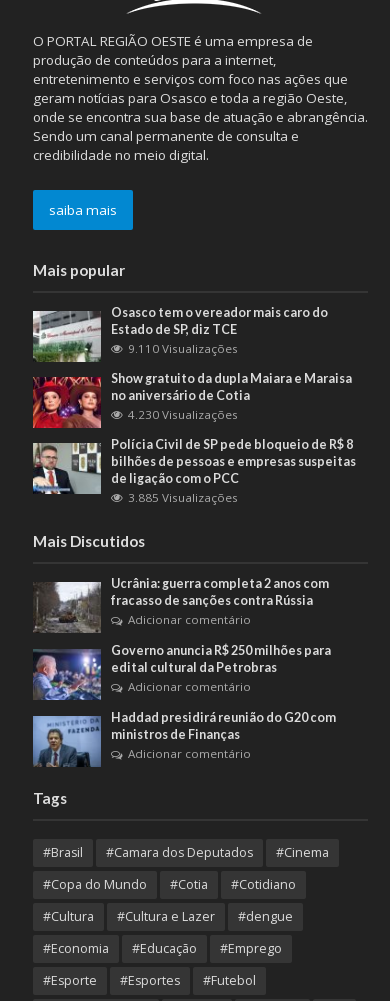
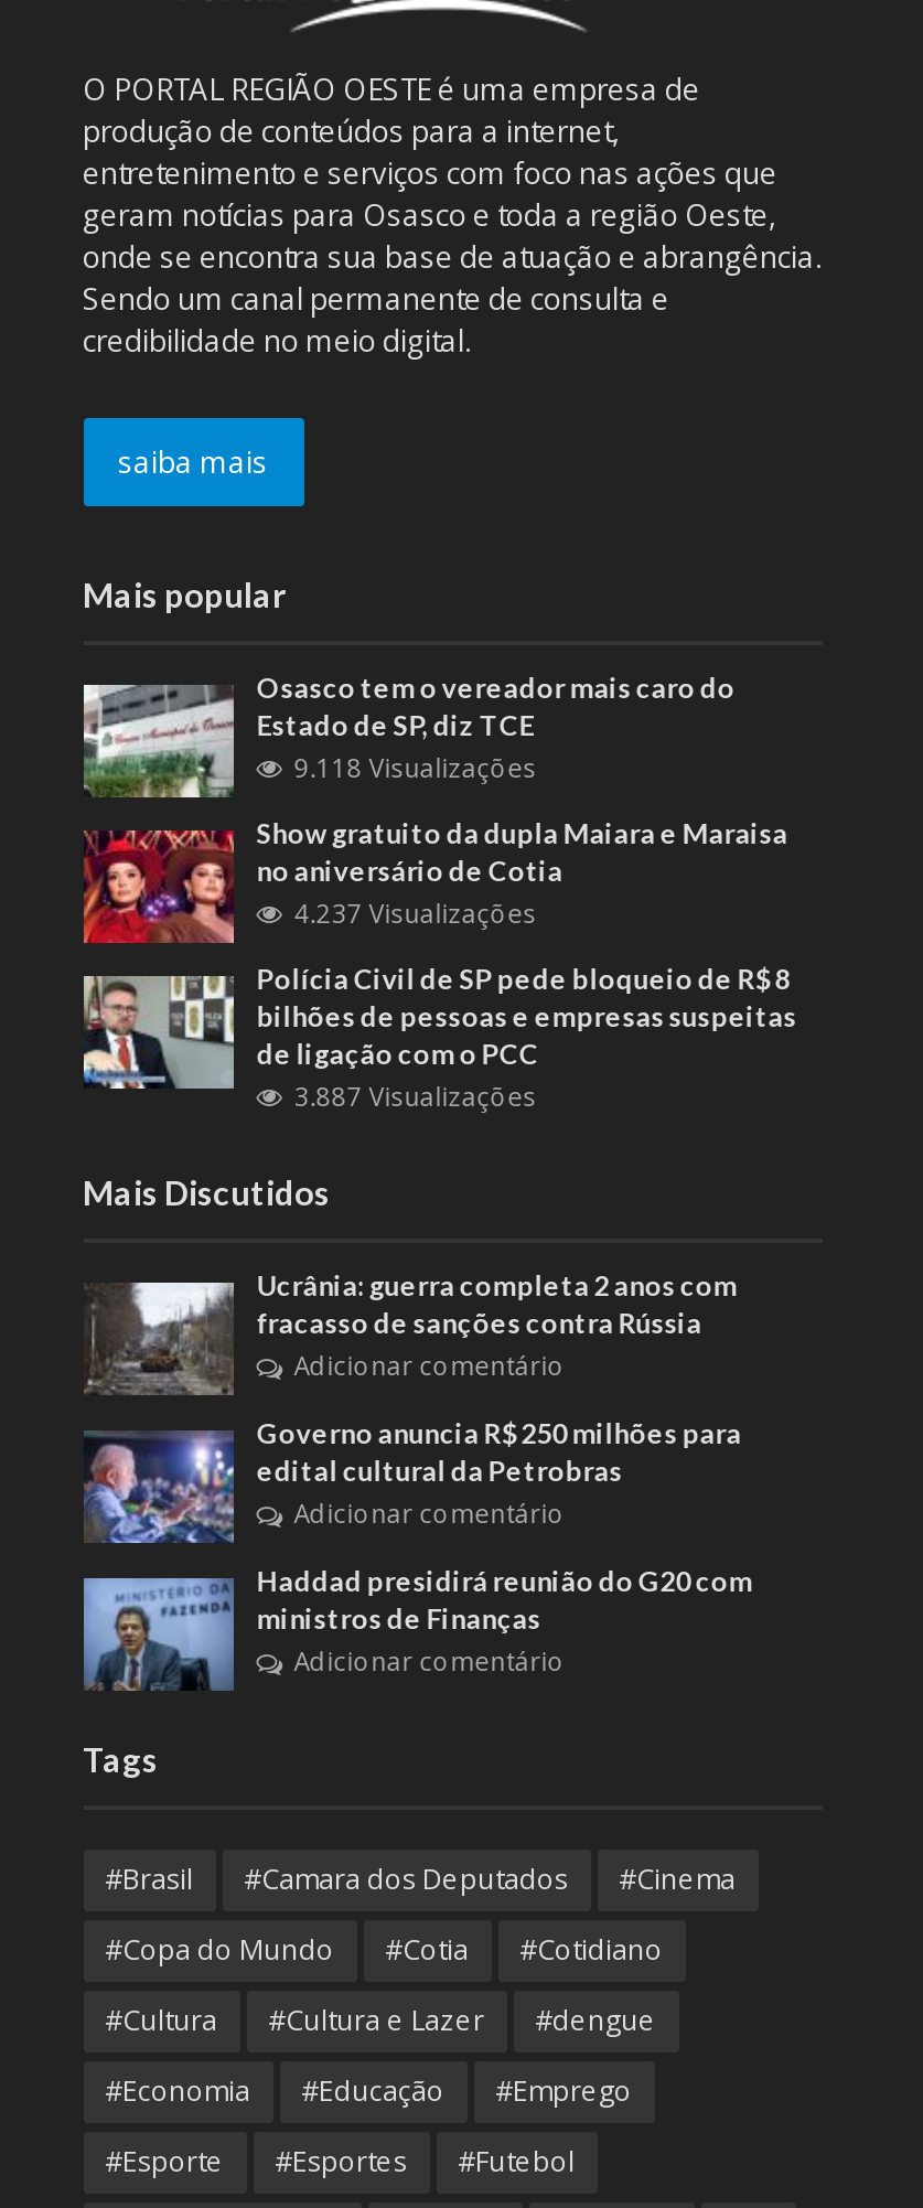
- 9.110 Visualizações
+ 9.118 Visualizações

- 4.230 Visualizações
+ 4.237 Visualizações

- 3.885 Visualizações
+ 3.887 Visualizações
